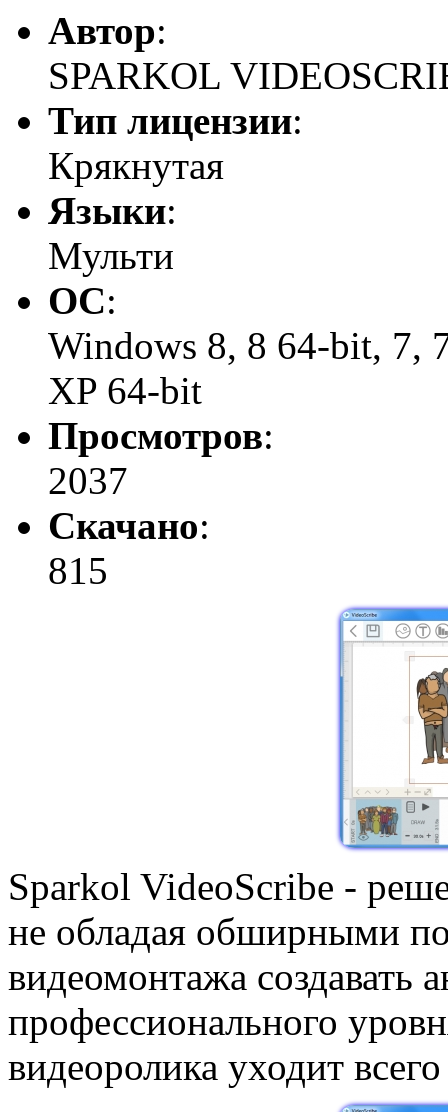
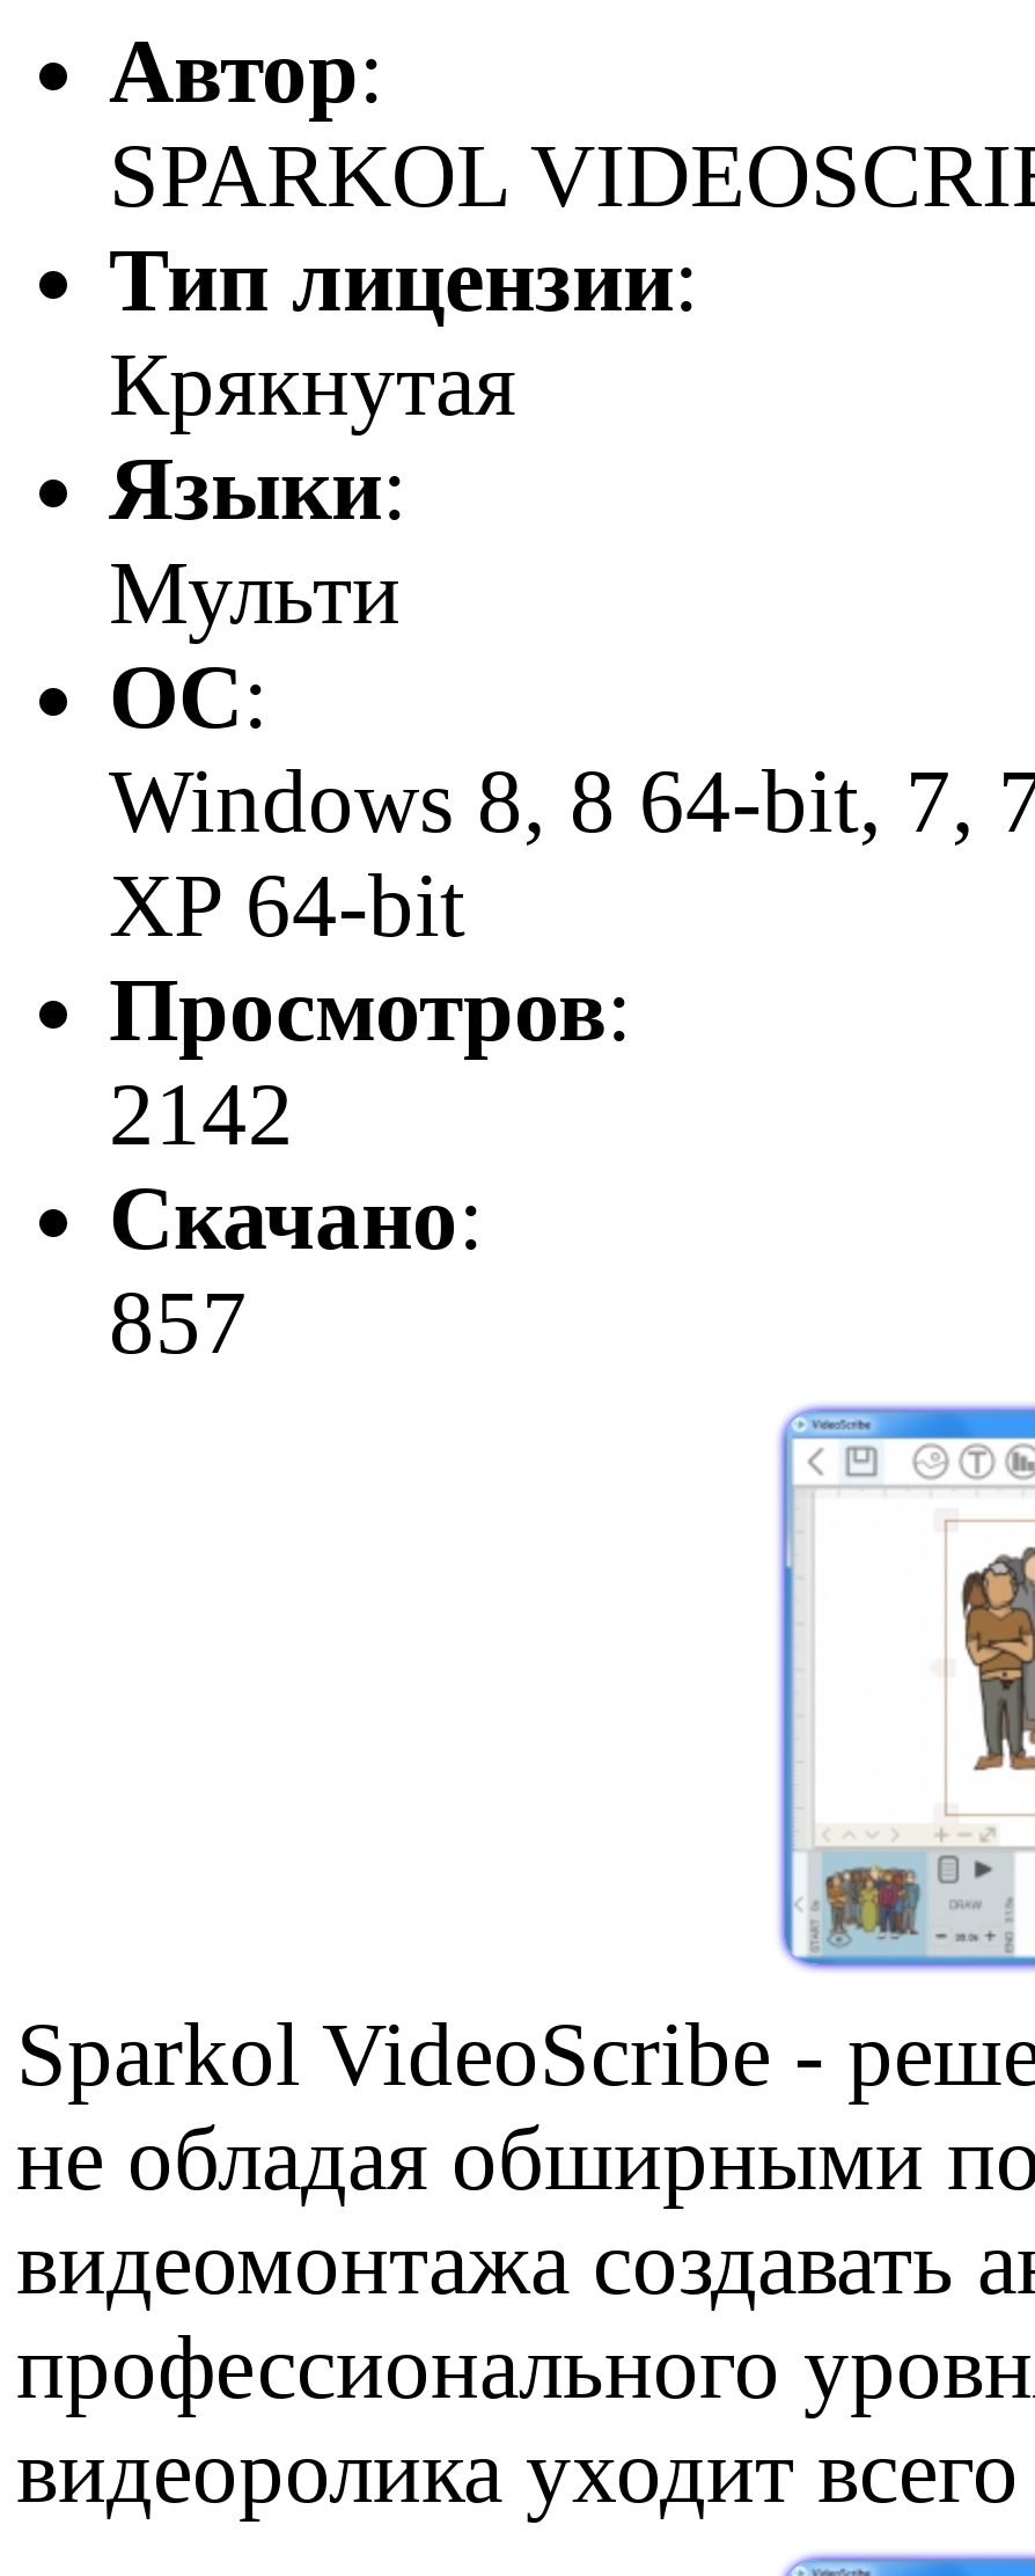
- 2037
+ 2142

- 815
+ 857
